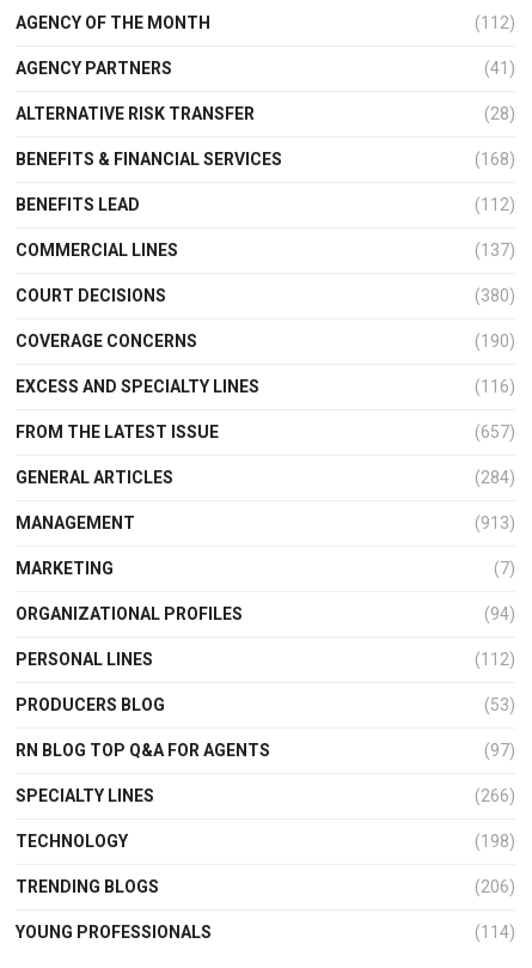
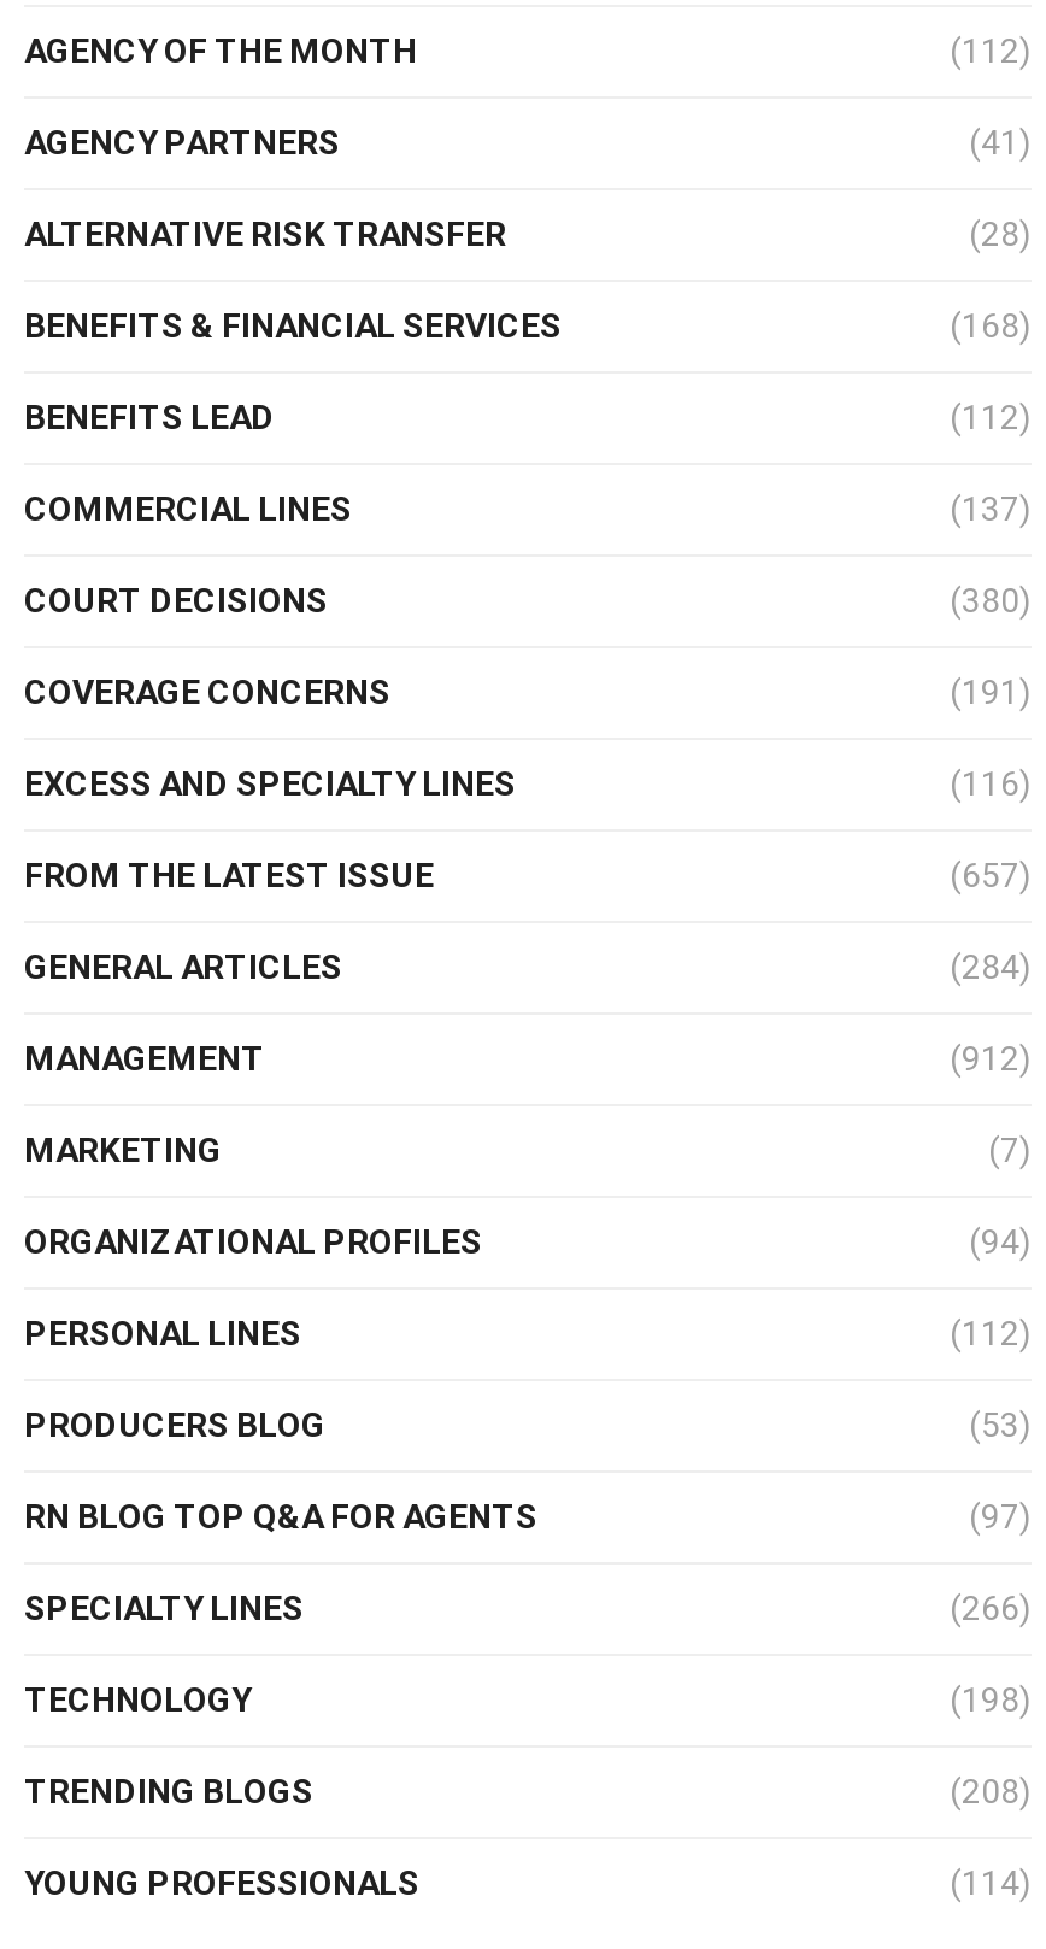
- (190)
+ (191)

- (913)
+ (912)

- (206)
+ (208)
